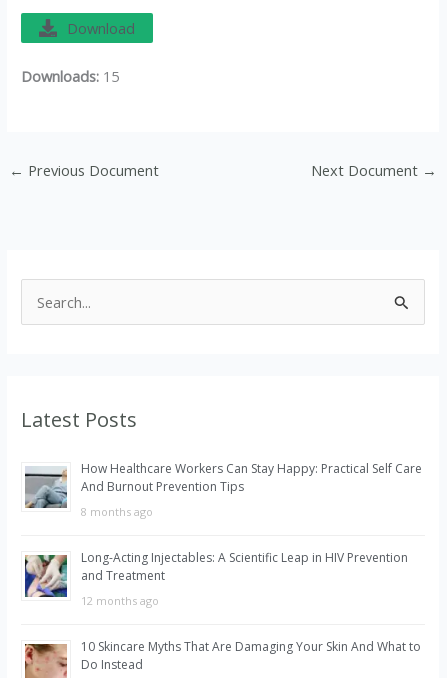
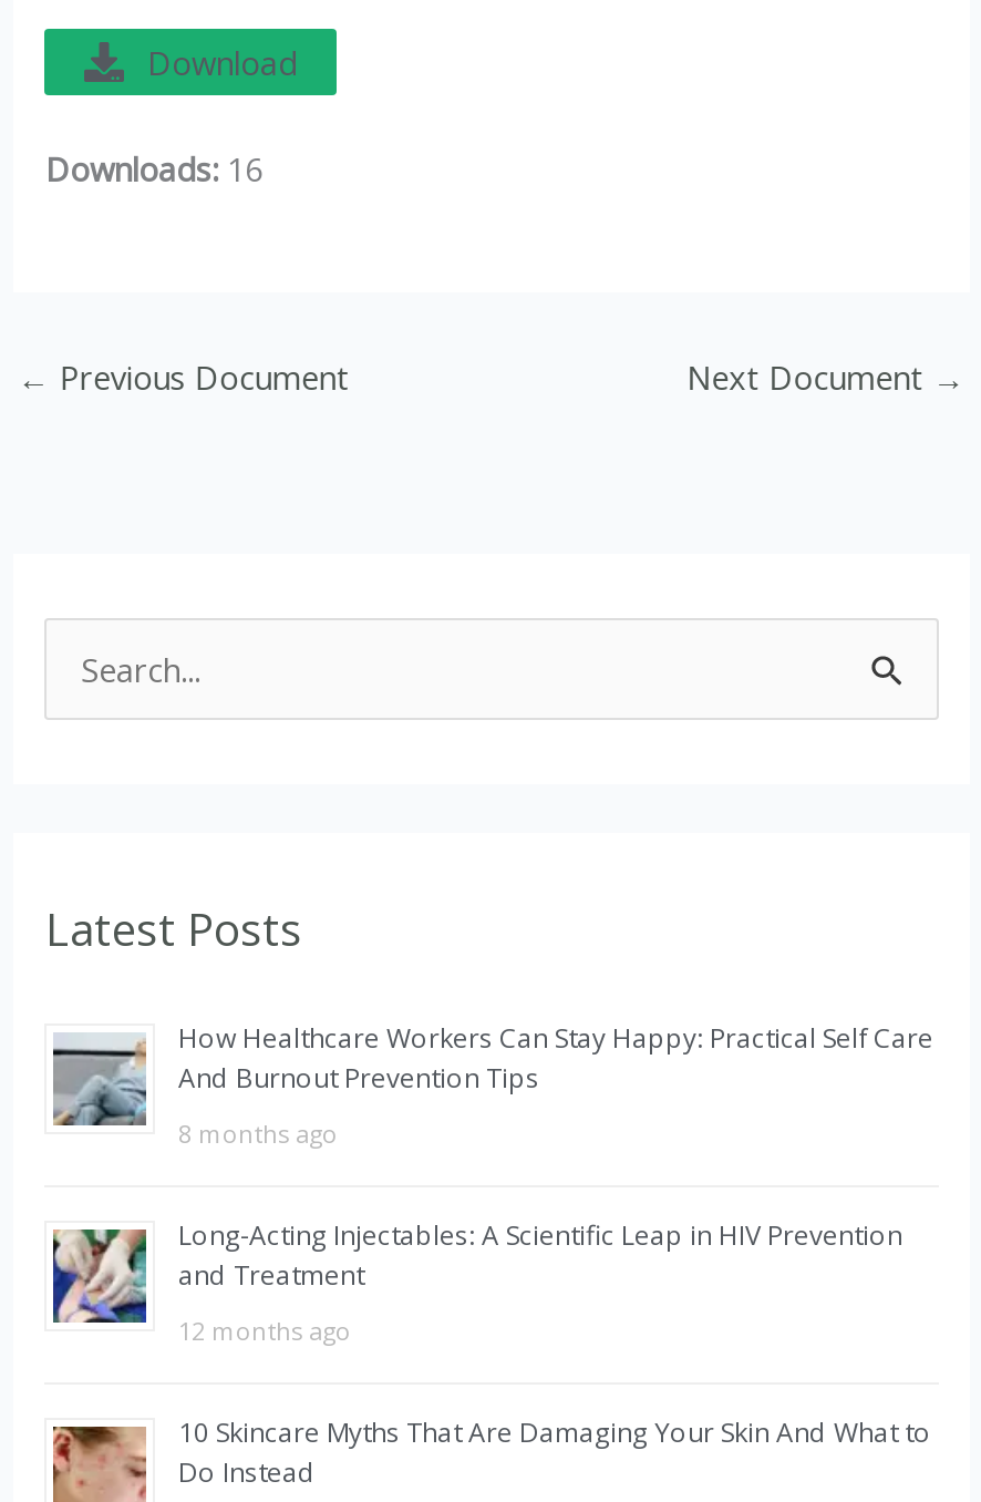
- Downloads: 15
+ Downloads: 16
